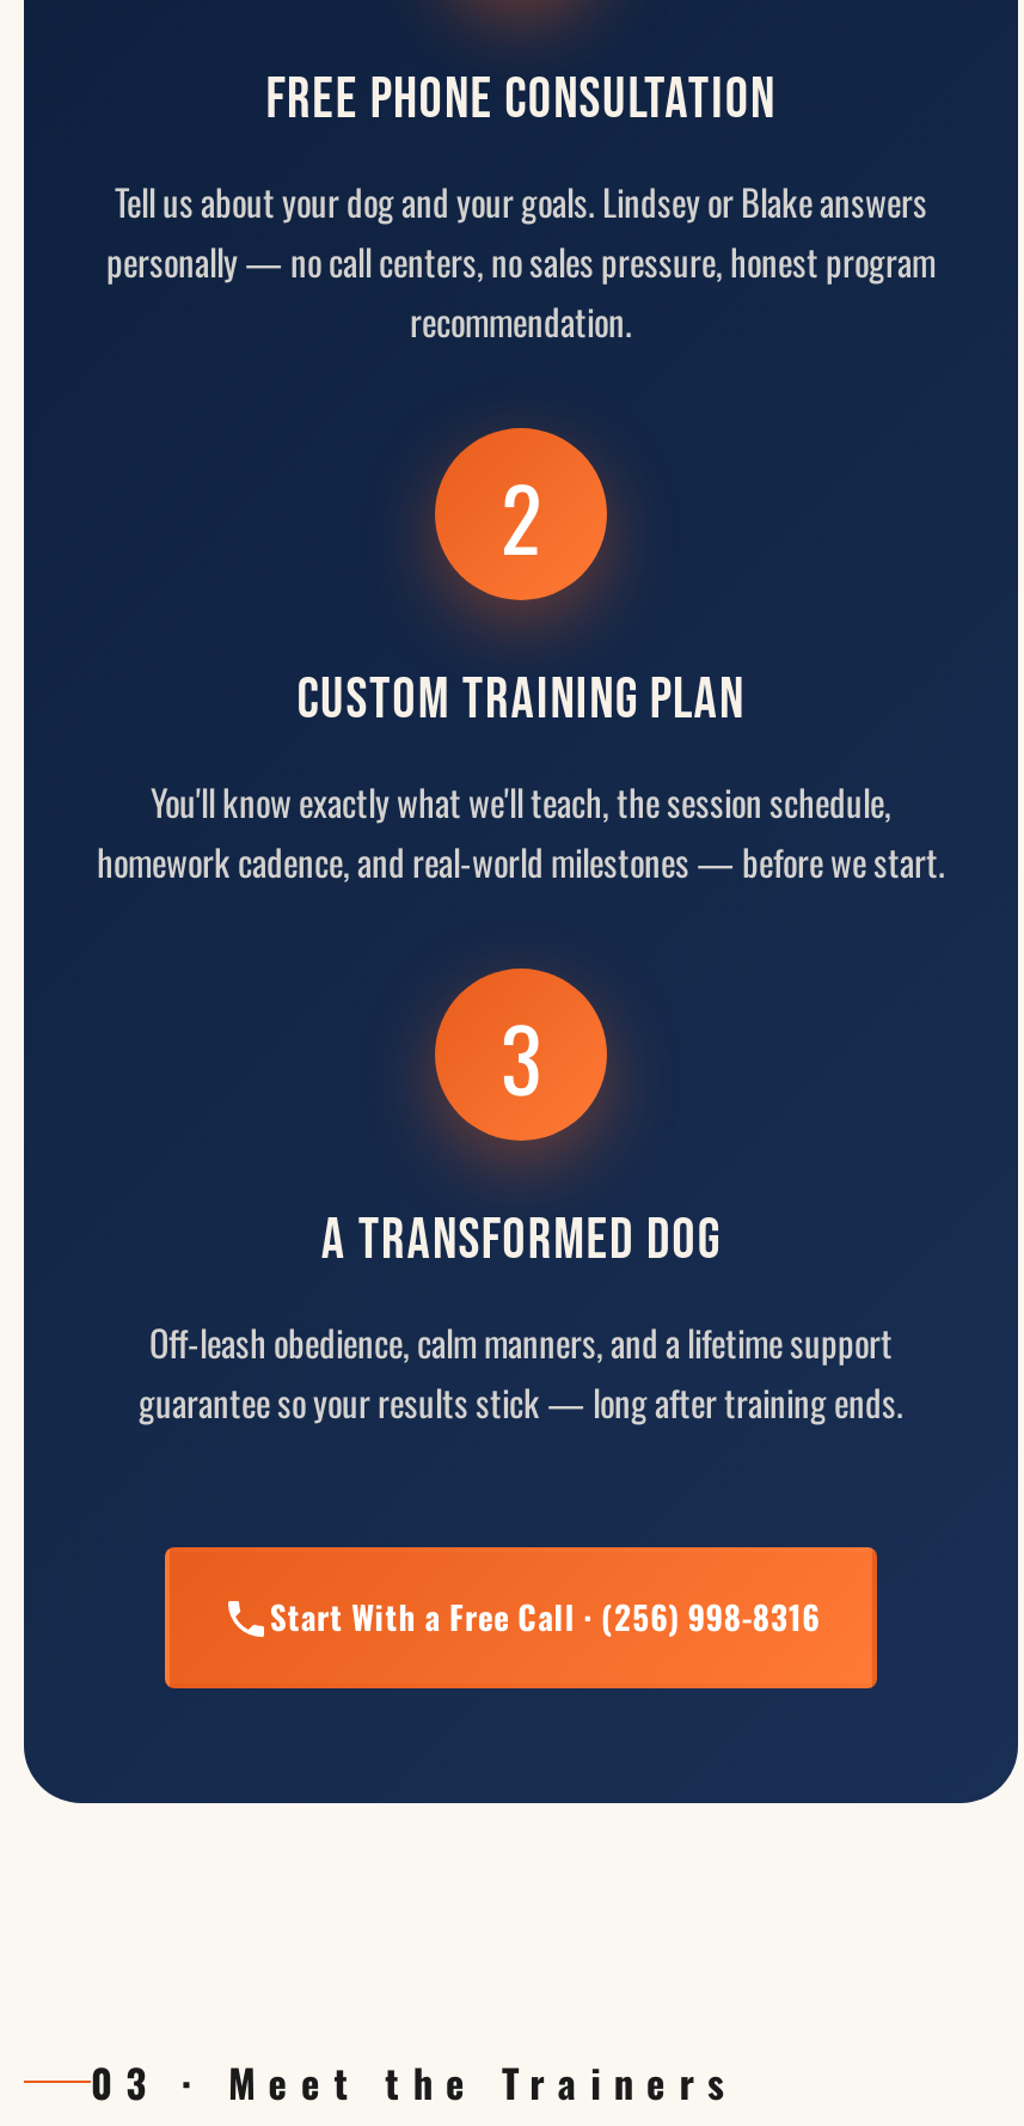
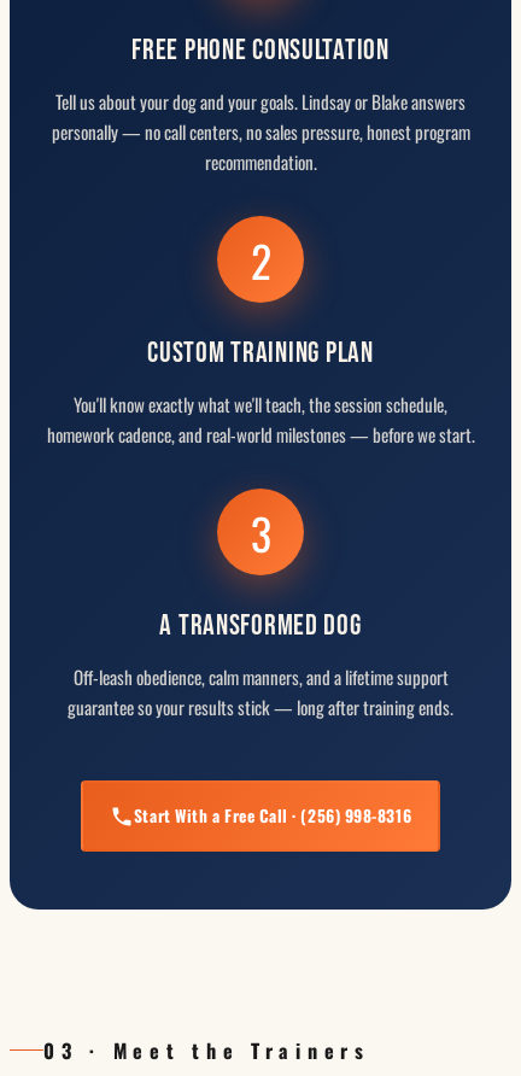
- Tell us about your dog and your goals. Lindsey or Blake answers
+ Tell us about your dog and your goals. Lindsay or Blake answers
